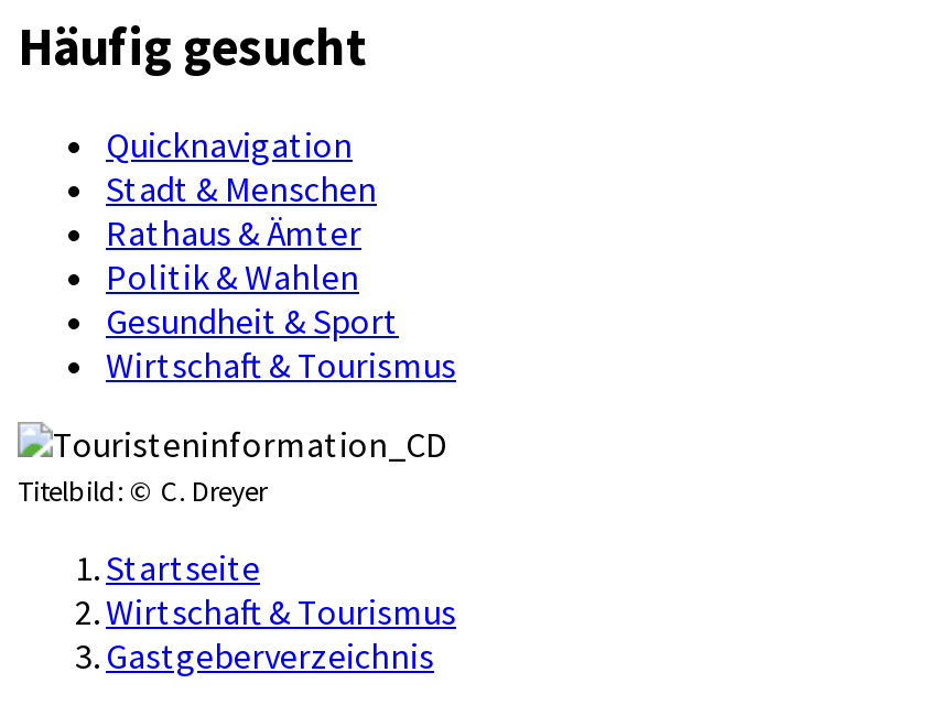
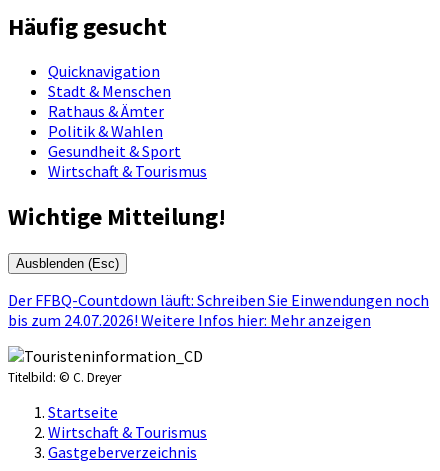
+ Wichtige Mitteilung!
+ Ausblenden (Esc)
+ Der FFBQ-Countdown läuft: Schreiben Sie Einwendungen noch
+ bis zum 24.07.2026! Weitere Infos hier: Mehr anzeigen
